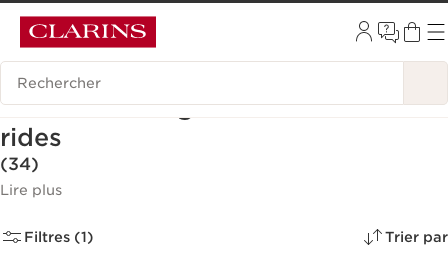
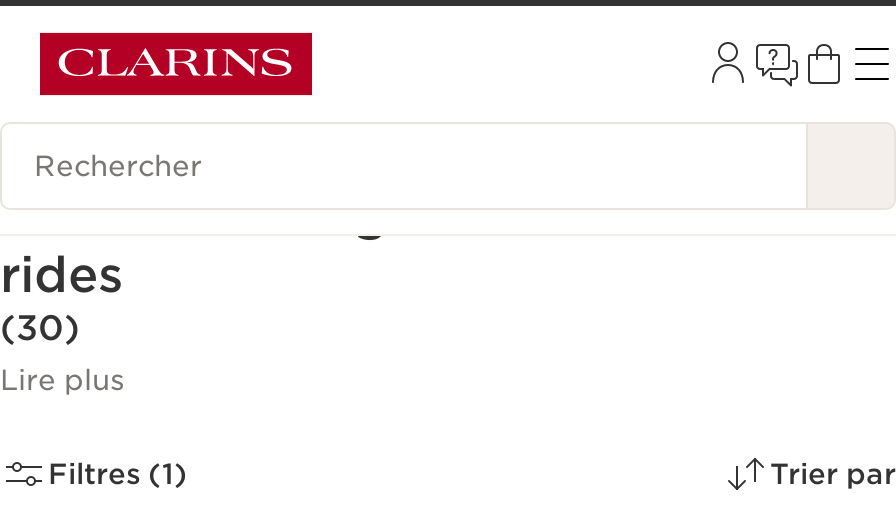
- (34)
+ (30)
